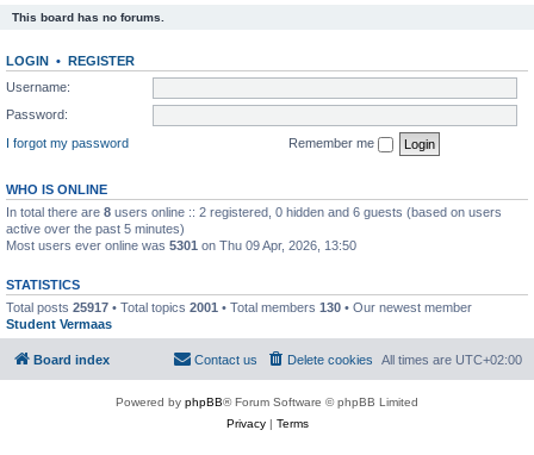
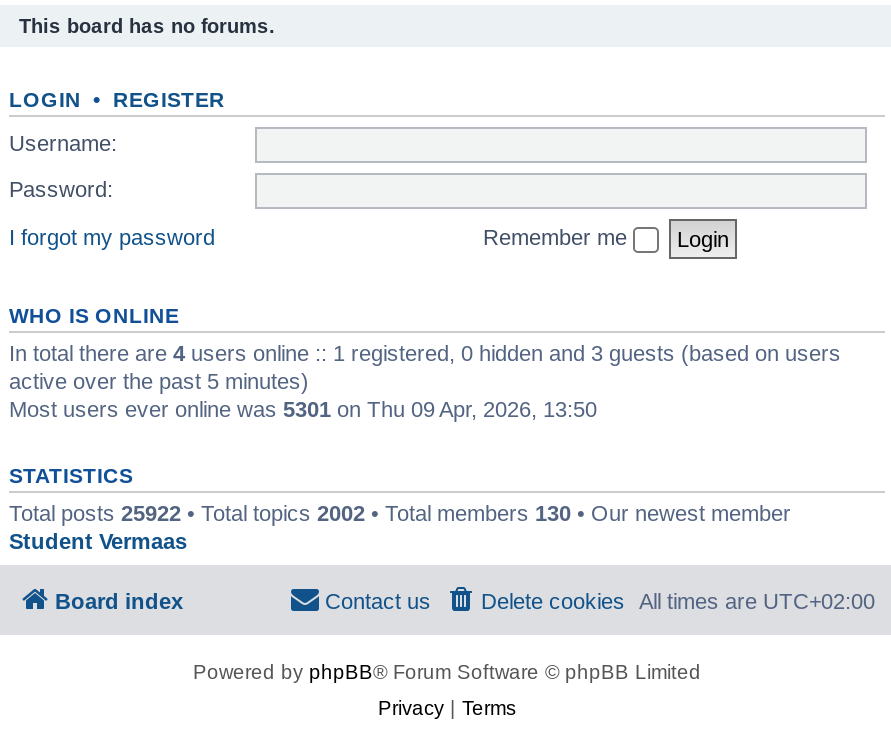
- In total there are 8 users online :: 2 registered, 0 hidden and 6 guests (based on users
+ In total there are 4 users online :: 1 registered, 0 hidden and 3 guests (based on users

- Total posts 25917 • Total topics 2001 • Total members 130 • Our newest member
+ Total posts 25922 • Total topics 2002 • Total members 130 • Our newest member
